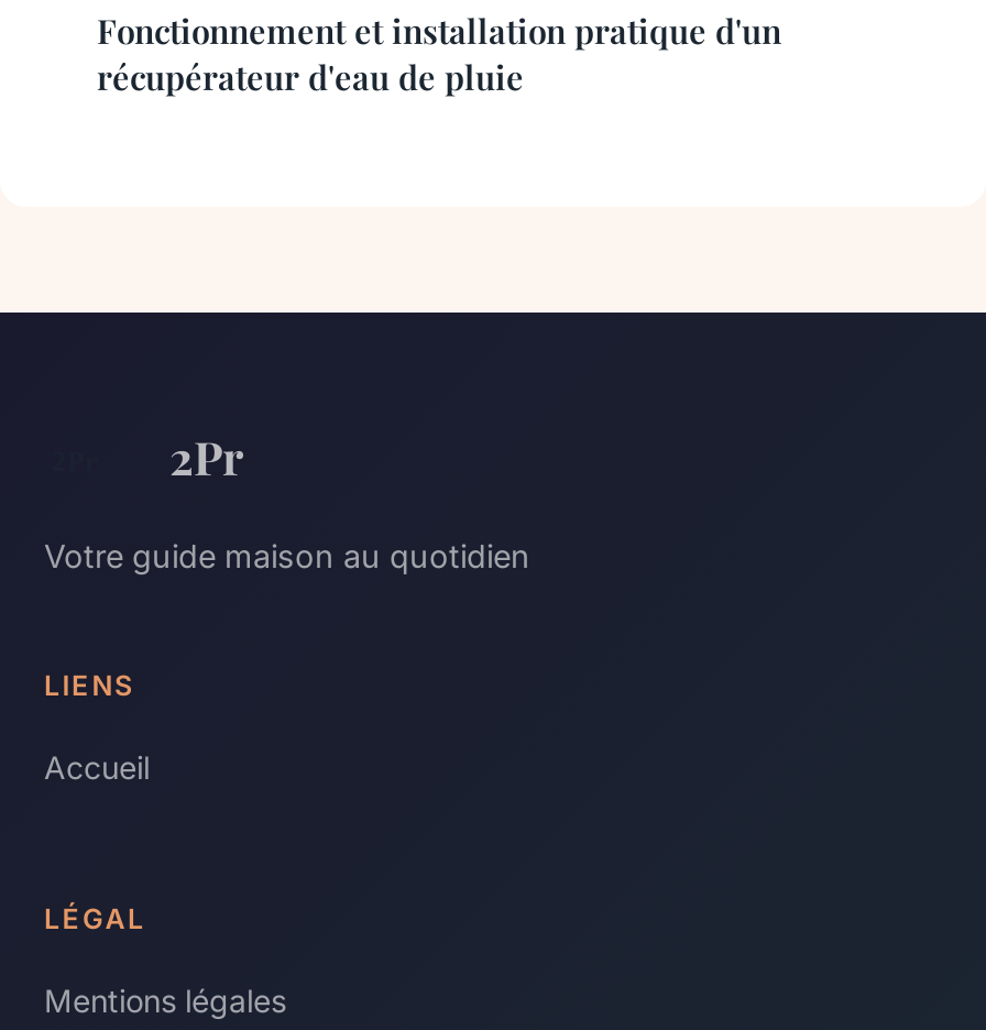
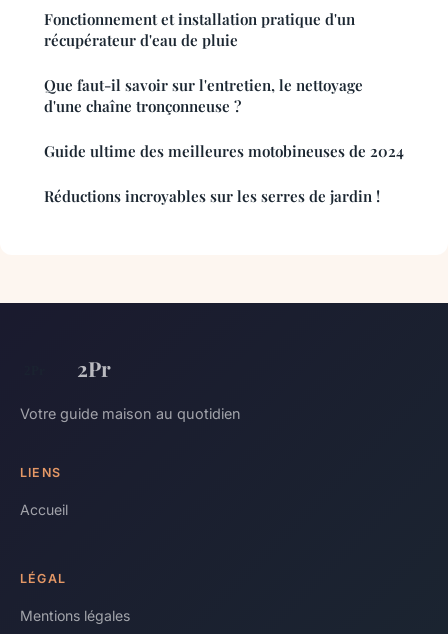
+ Que faut-il savoir sur l'entretien, le nettoyage
+ d'une chaîne tronçonneuse ?
+ Guide ultime des meilleures motobineuses de 2024
+ Réductions incroyables sur les serres de jardin !
